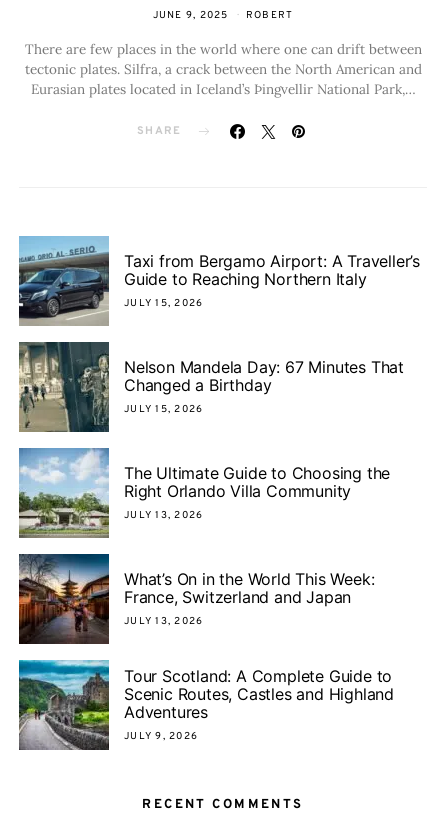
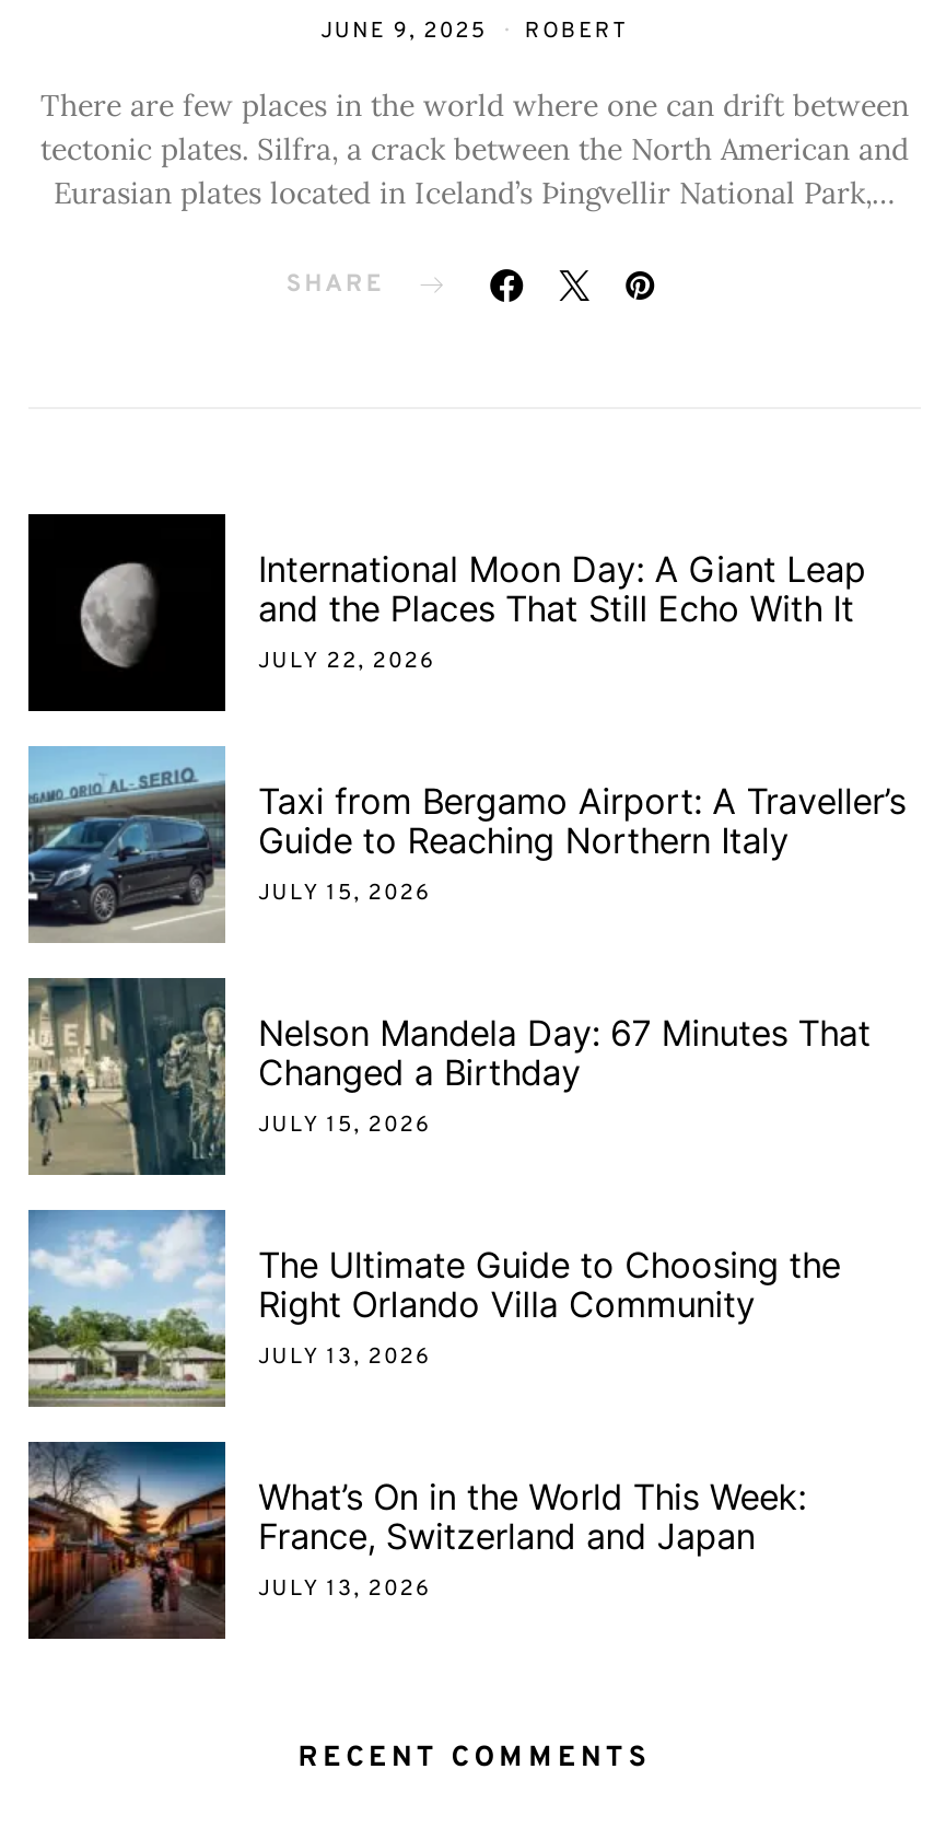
+ [image]
+ International Moon Day: A Giant Leap
+ and the Places That Still Echo With It
+ JULY 22, 2026

moved down: [image] | Taxi from Bergamo Airport: A Traveller’s | Guide to Reaching Northern Italy | ... | France, Switzerland and Japan | JULY 13, 2026

- [image]
- Tour Scotland: A Complete Guide to
- Scenic Routes, Castles and Highland
- Adventures
- JULY 9, 2026
